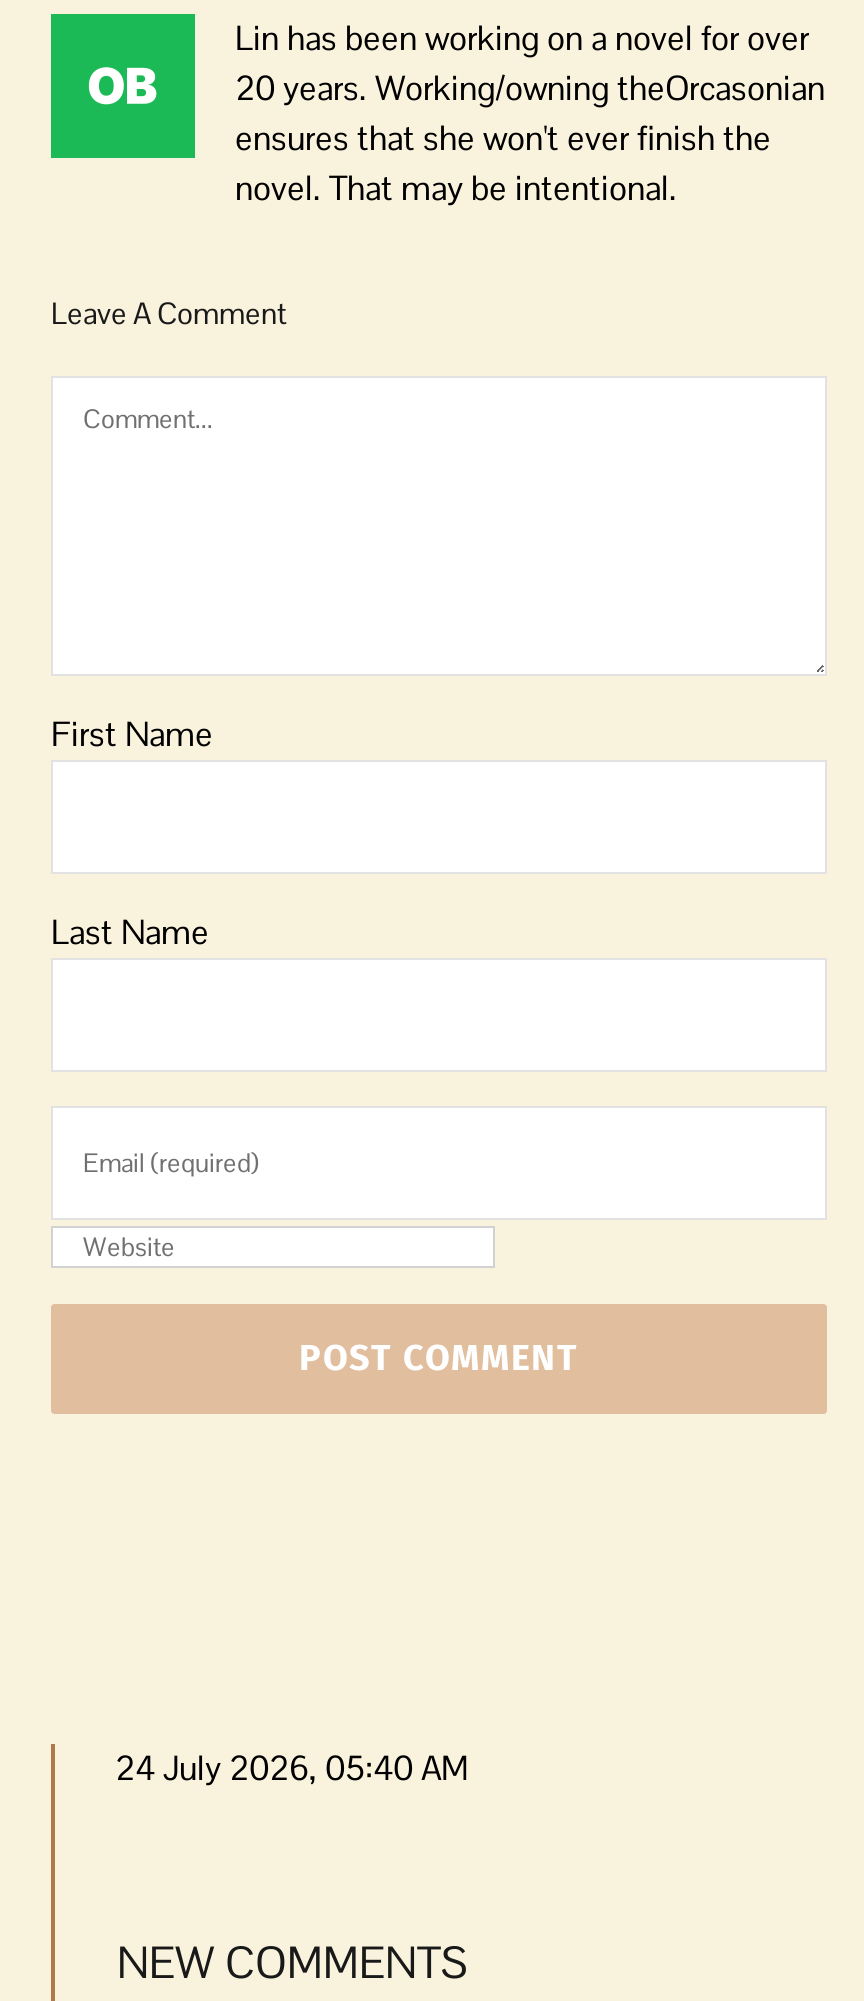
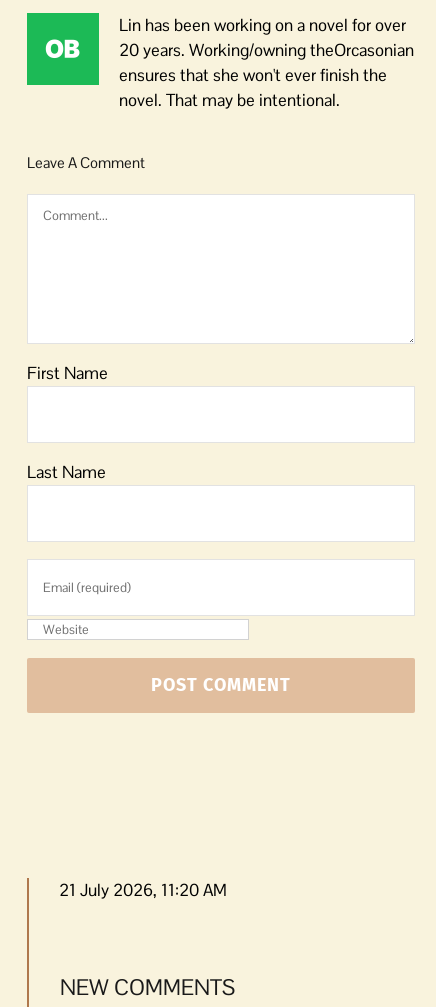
- 24 July 2026, 05:40 AM
+ 21 July 2026, 11:20 AM
